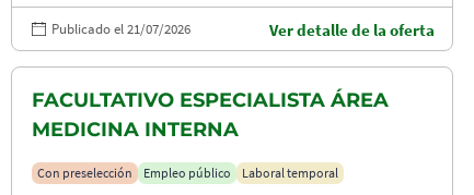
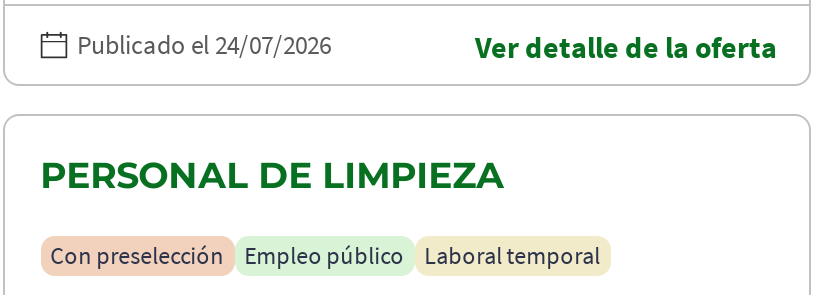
- Publicado el 21/07/2026
+ Publicado el 24/07/2026

- FACULTATIVO ESPECIALISTA ÁREA
- MEDICINA INTERNA
+ PERSONAL DE LIMPIEZA
